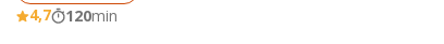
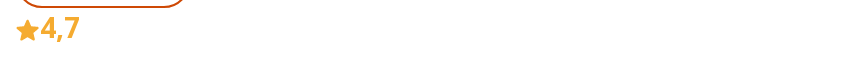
- 120min
